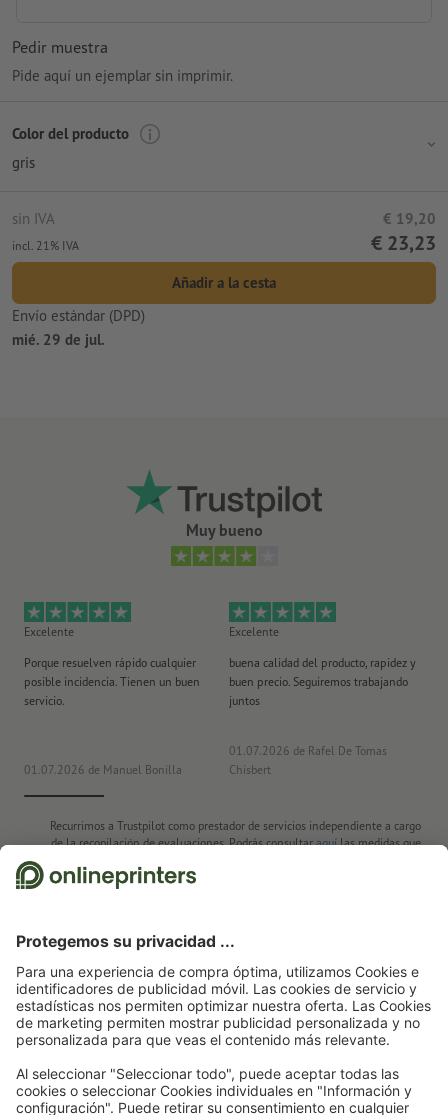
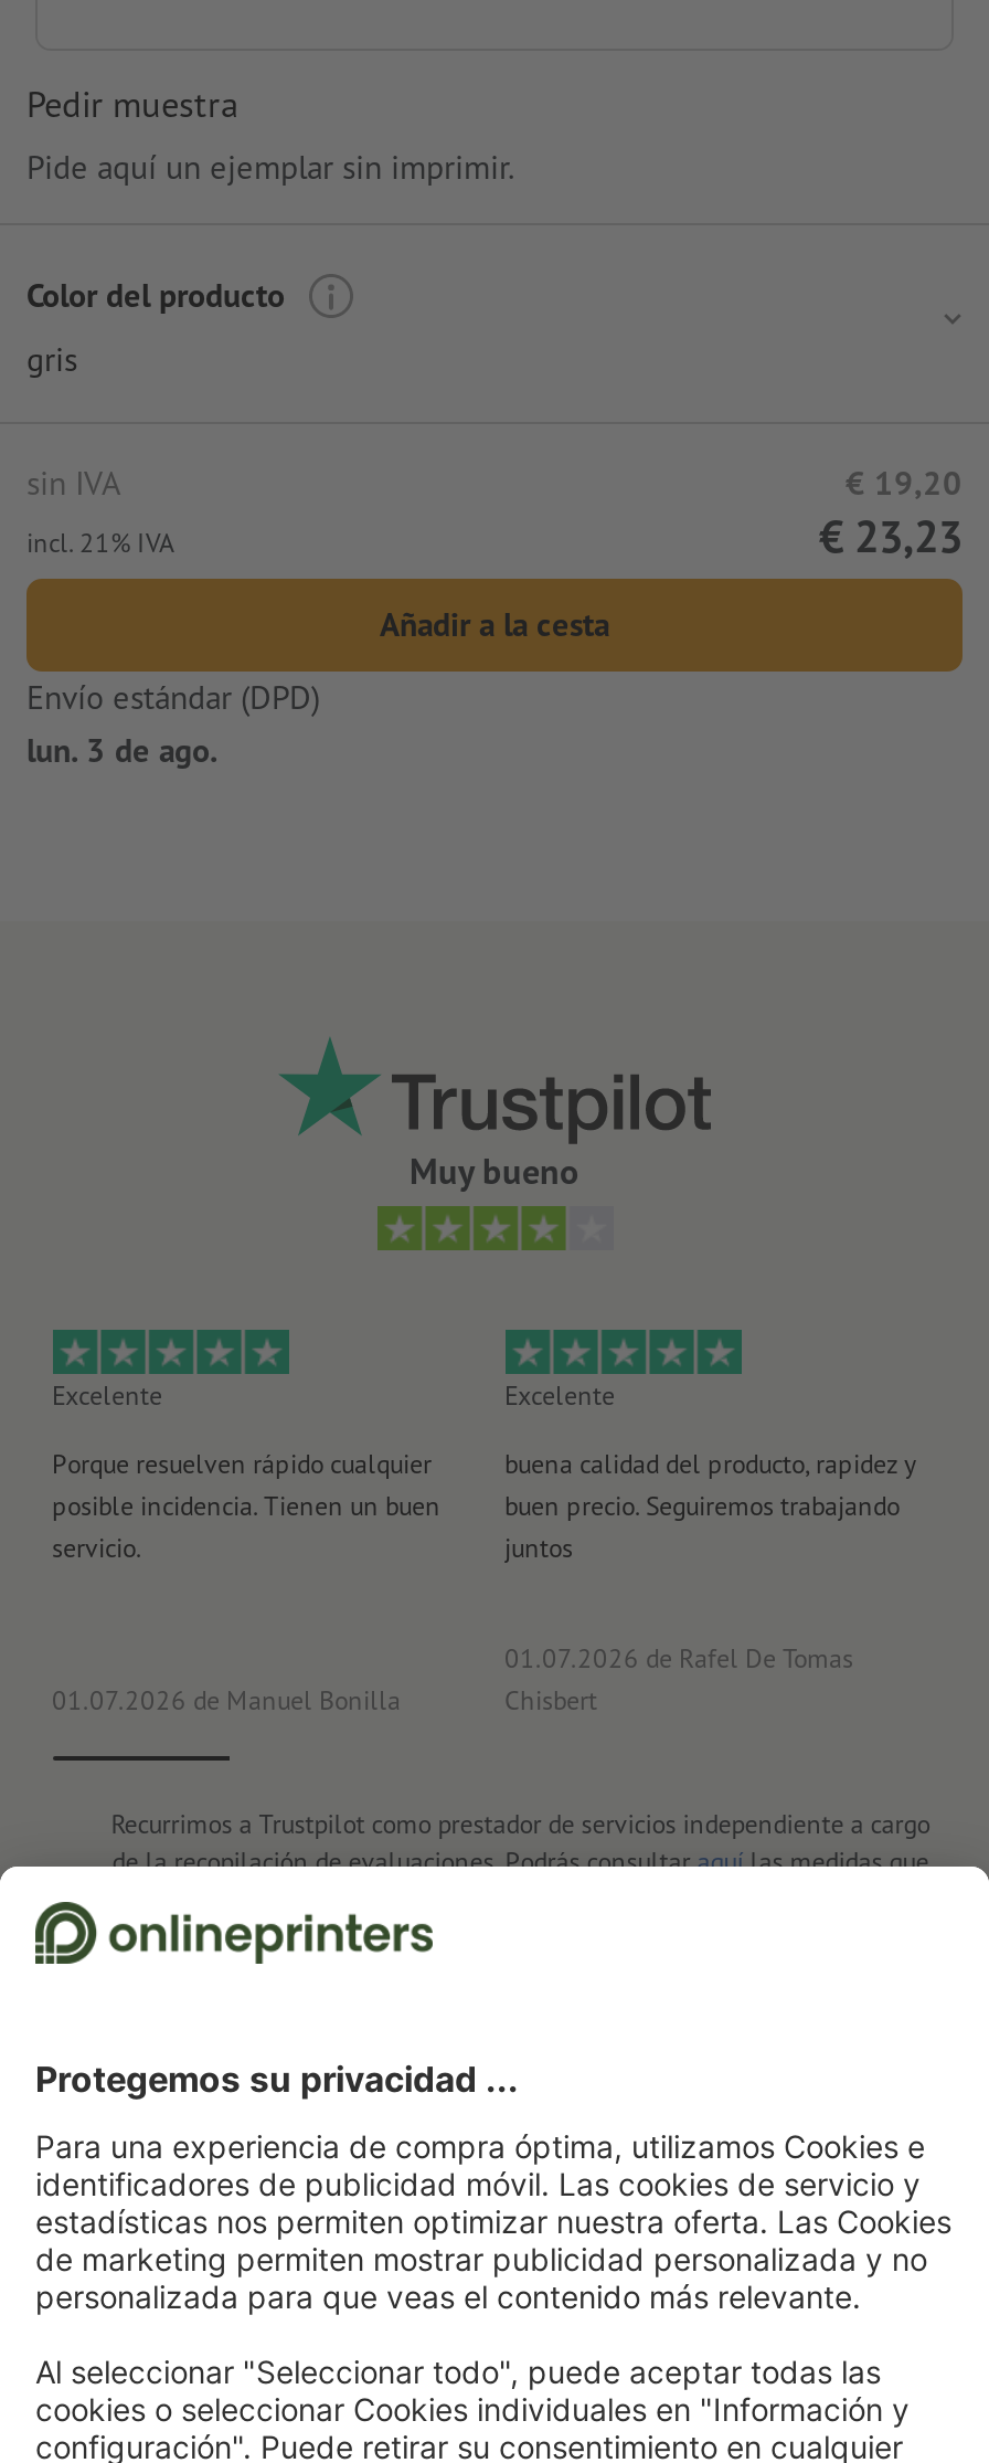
- mié. 29 de jul.
+ lun. 3 de ago.
